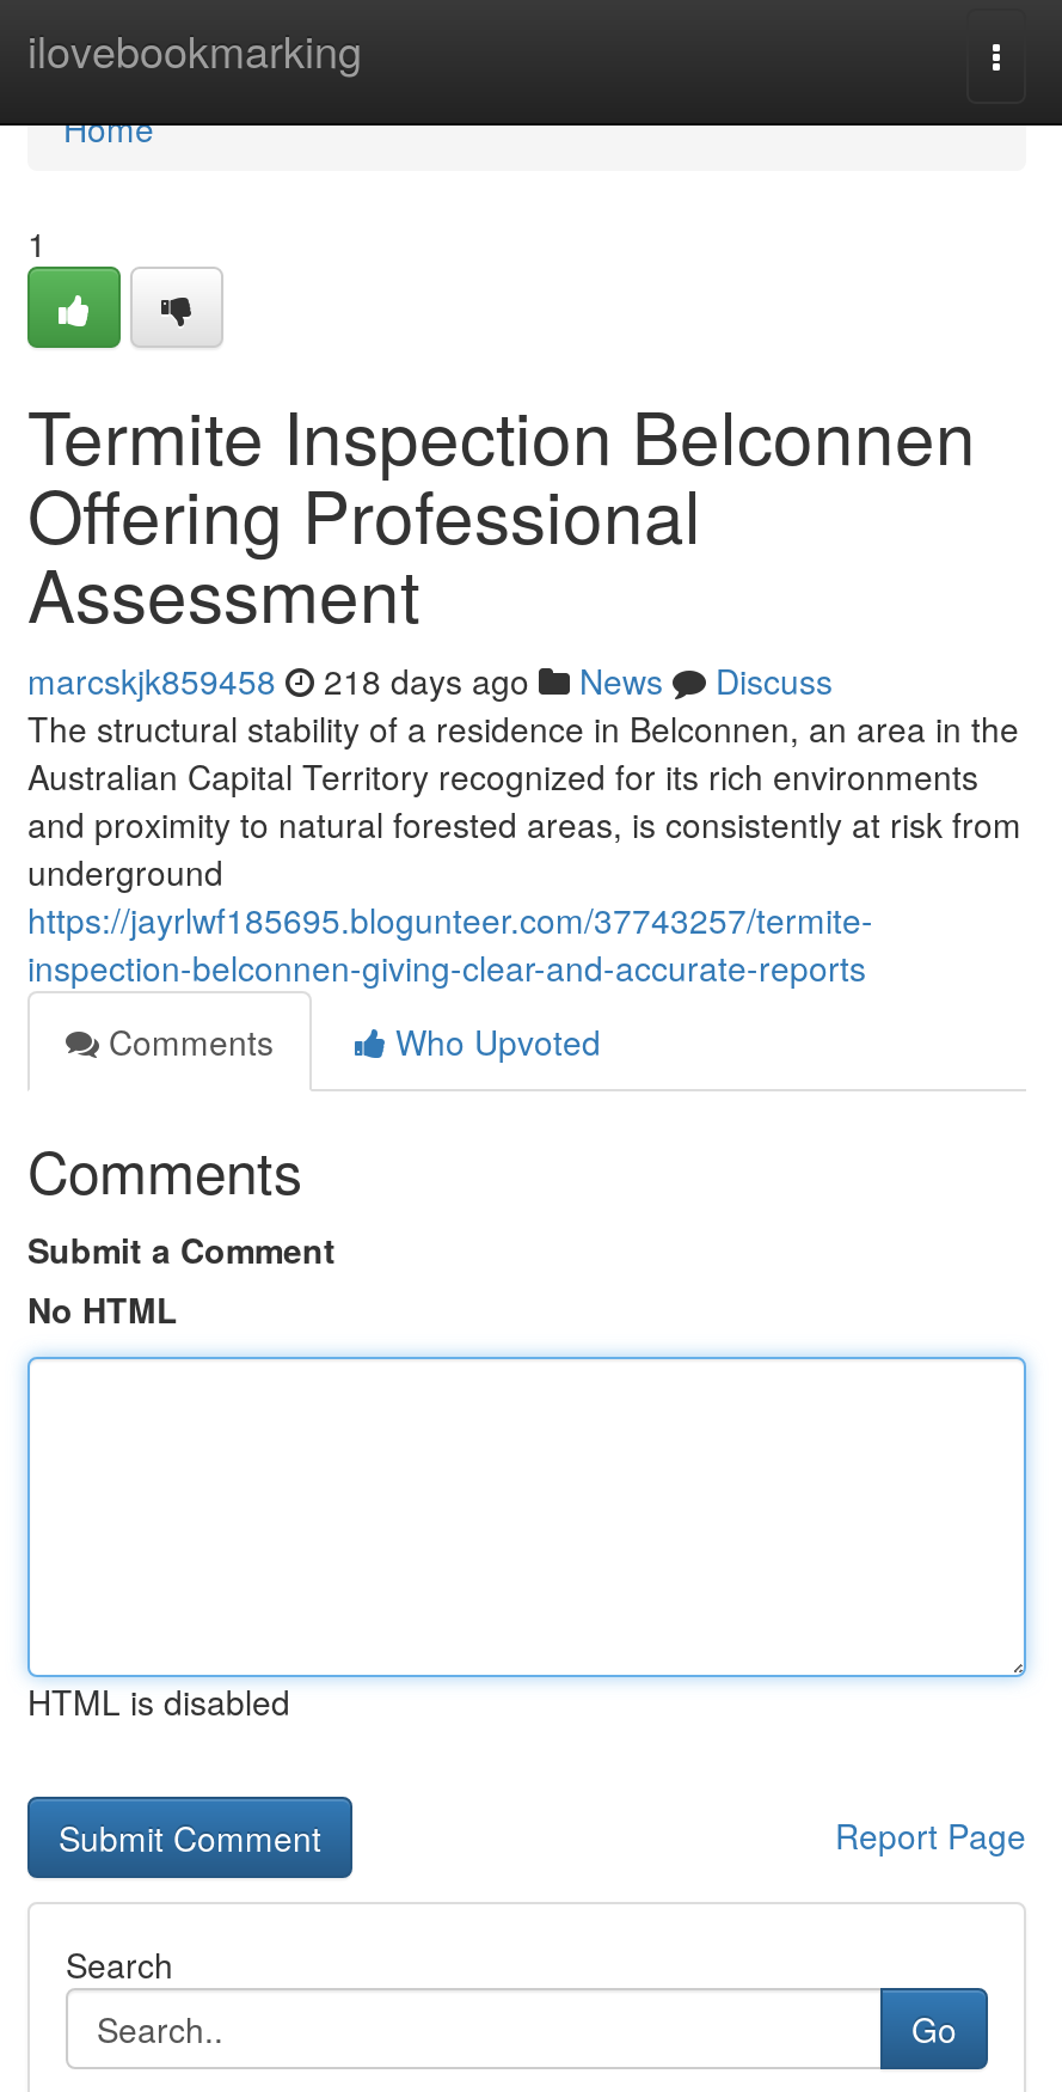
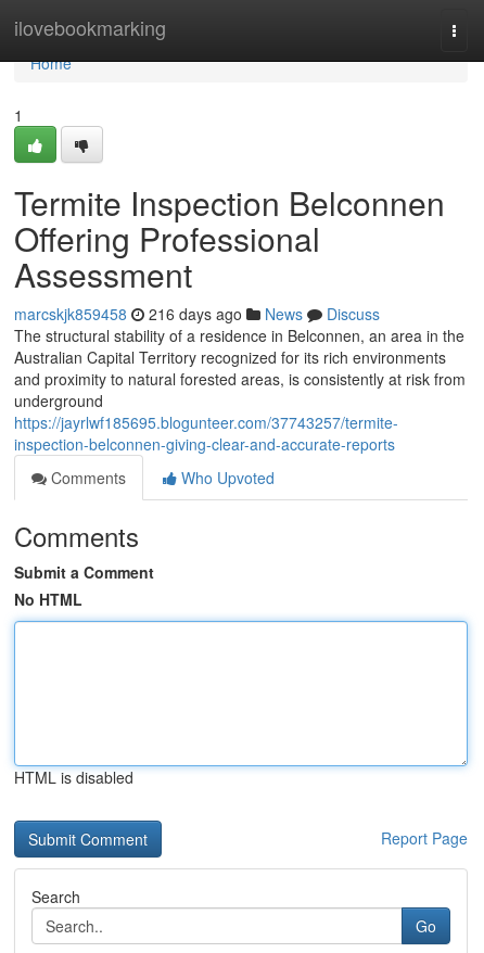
- marcskjk859458 218 days ago News Discuss
+ marcskjk859458 216 days ago News Discuss
